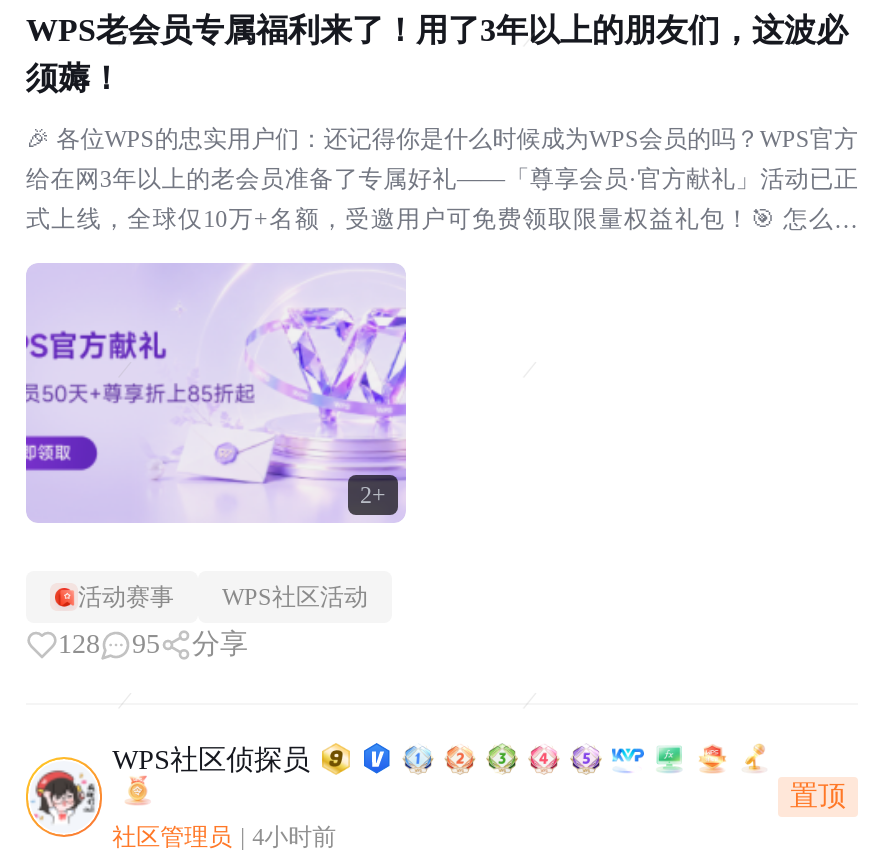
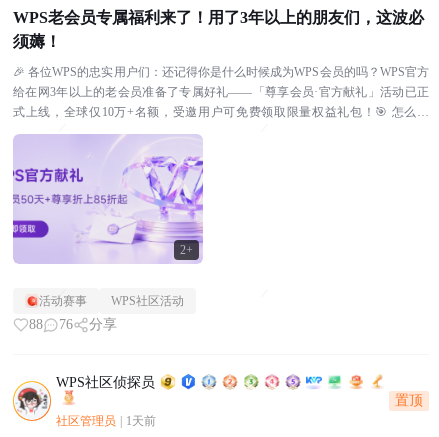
- 128
+ 88

- 95
+ 76

- 社区管理员 4小时前
+ 社区管理员 1天前
